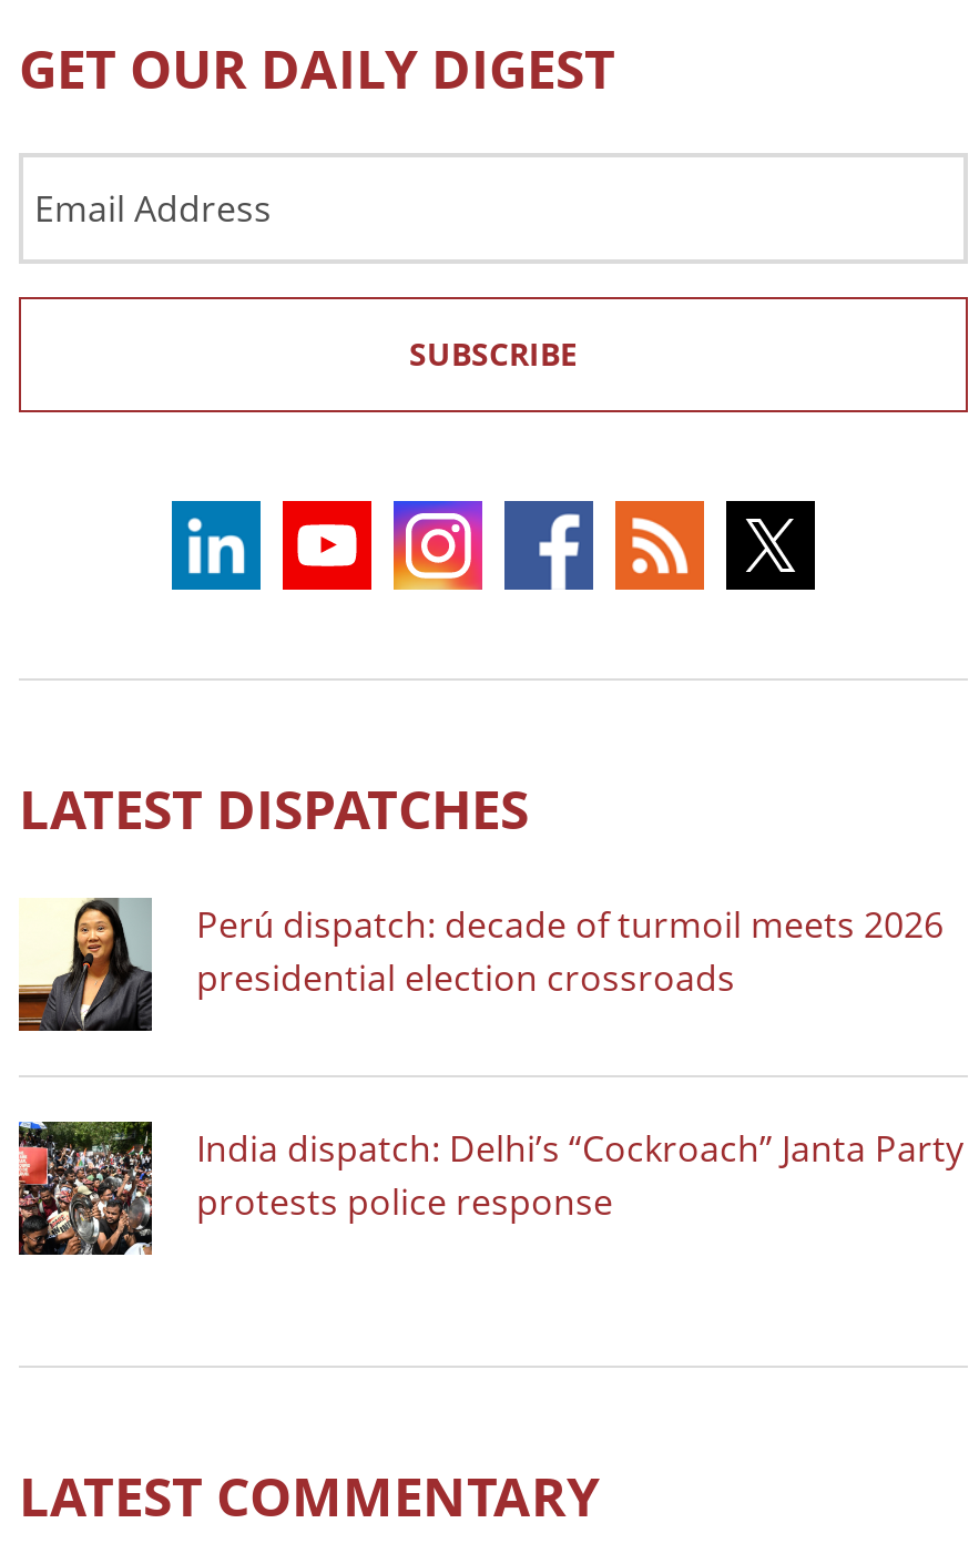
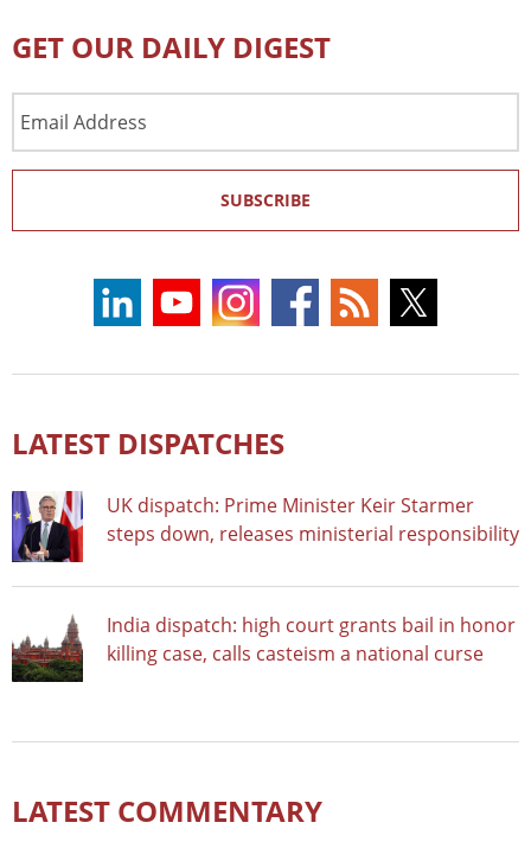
- [image]
- Perú dispatch: decade of turmoil meets 2026
- presidential election crossroads
+ [image]
+ UK dispatch: Prime Minister Keir Starmer
+ steps down, releases ministerial responsibility

- [image]
- India dispatch: Delhi’s “Cockroach” Janta Party
- protests police response
+ [image]
+ India dispatch: high court grants bail in honor
+ killing case, calls casteism a national curse
